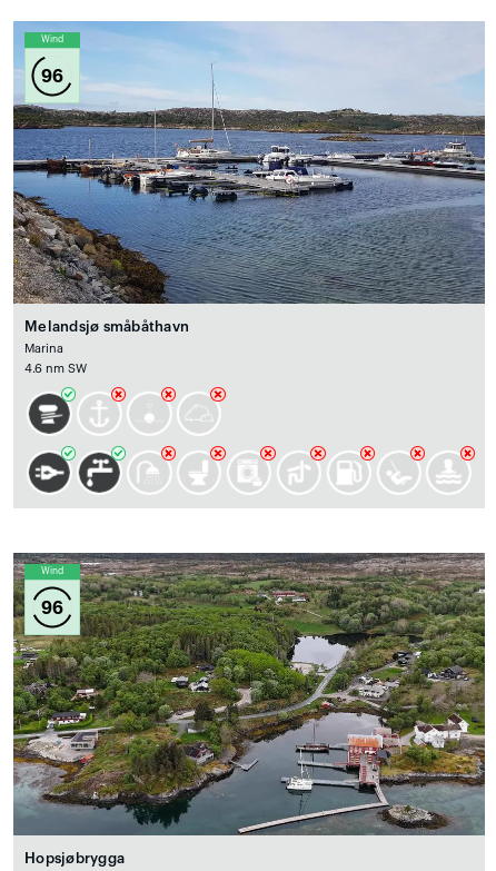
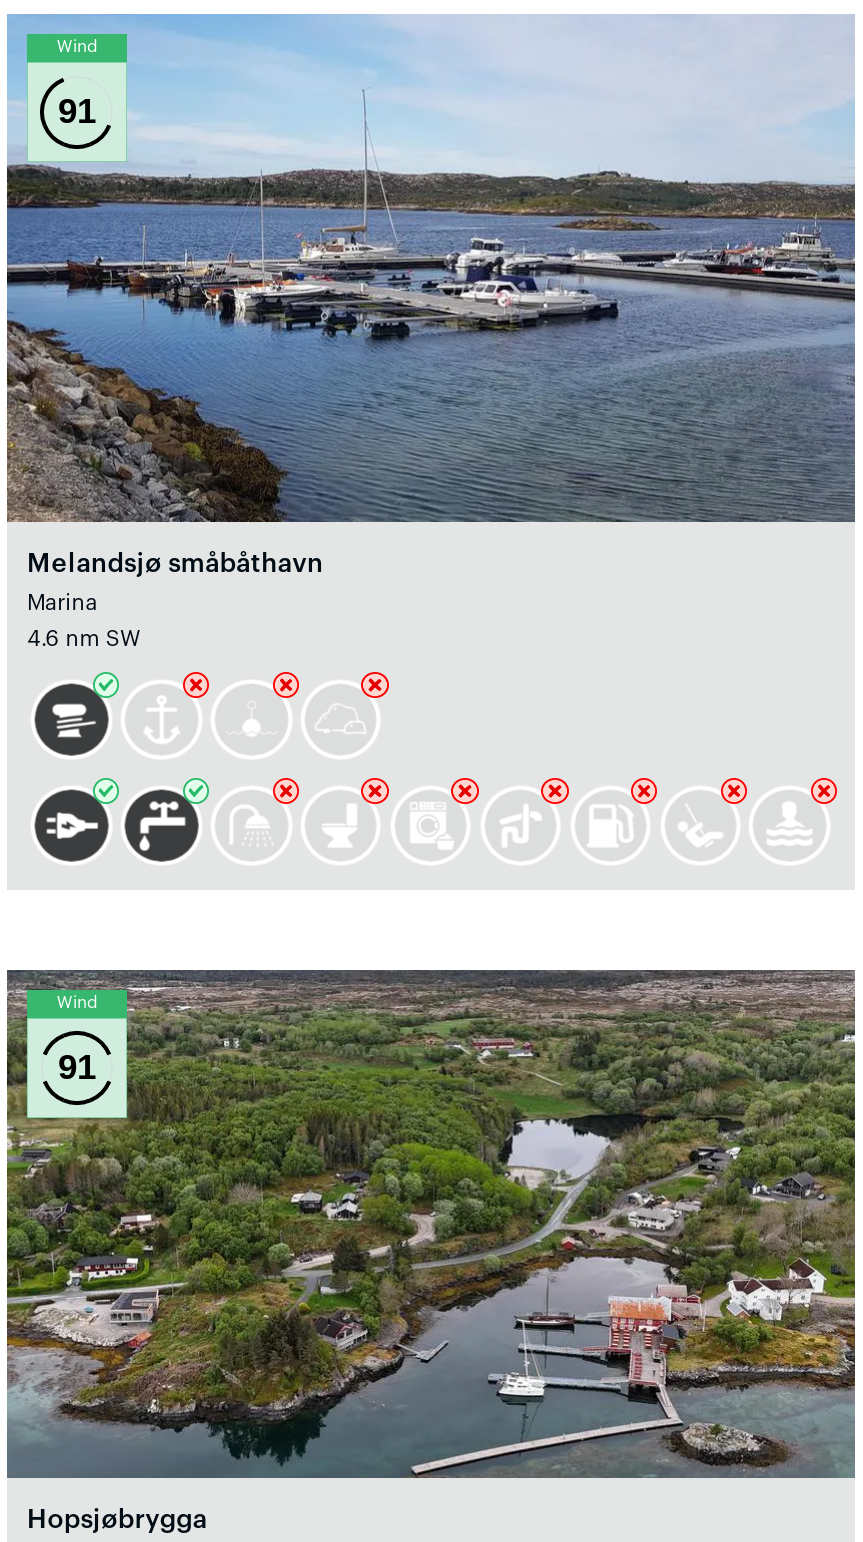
- 96
+ 91

- 96
+ 91
